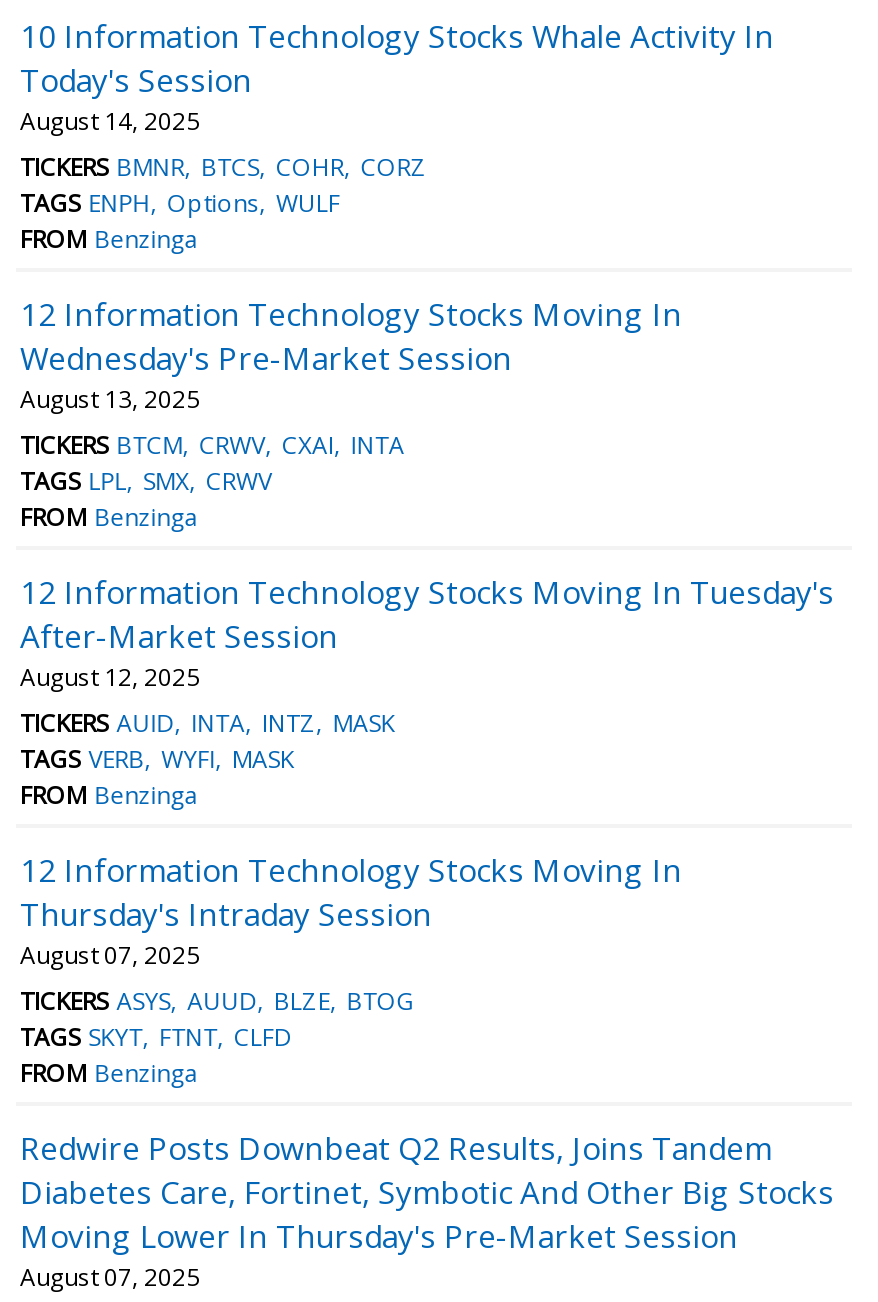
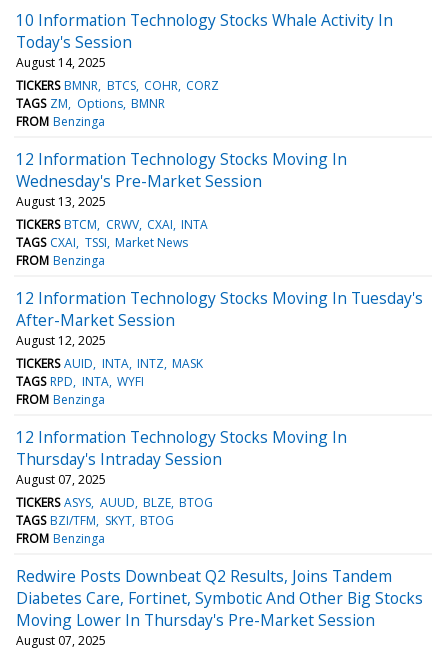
- TAGS ENPH Options WULF
+ TAGS ZM Options BMNR

- TAGS LPL SMX CRWV
+ TAGS CXAI TSSI Market News

- TAGS VERB WYFI MASK
+ TAGS RPD INTA WYFI

- TAGS SKYT FTNT CLFD
+ TAGS BZI/TFM SKYT BTOG
